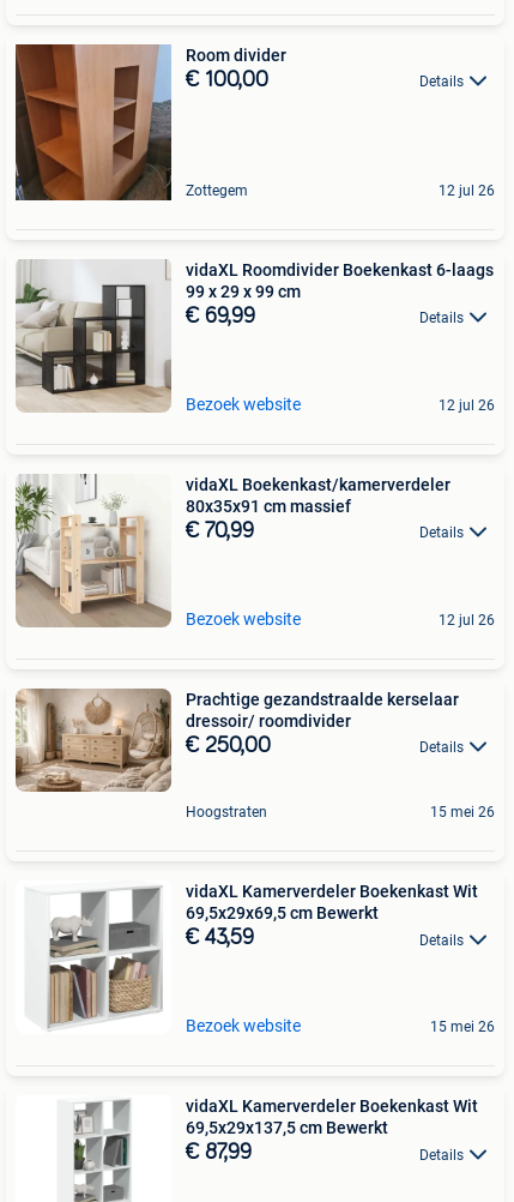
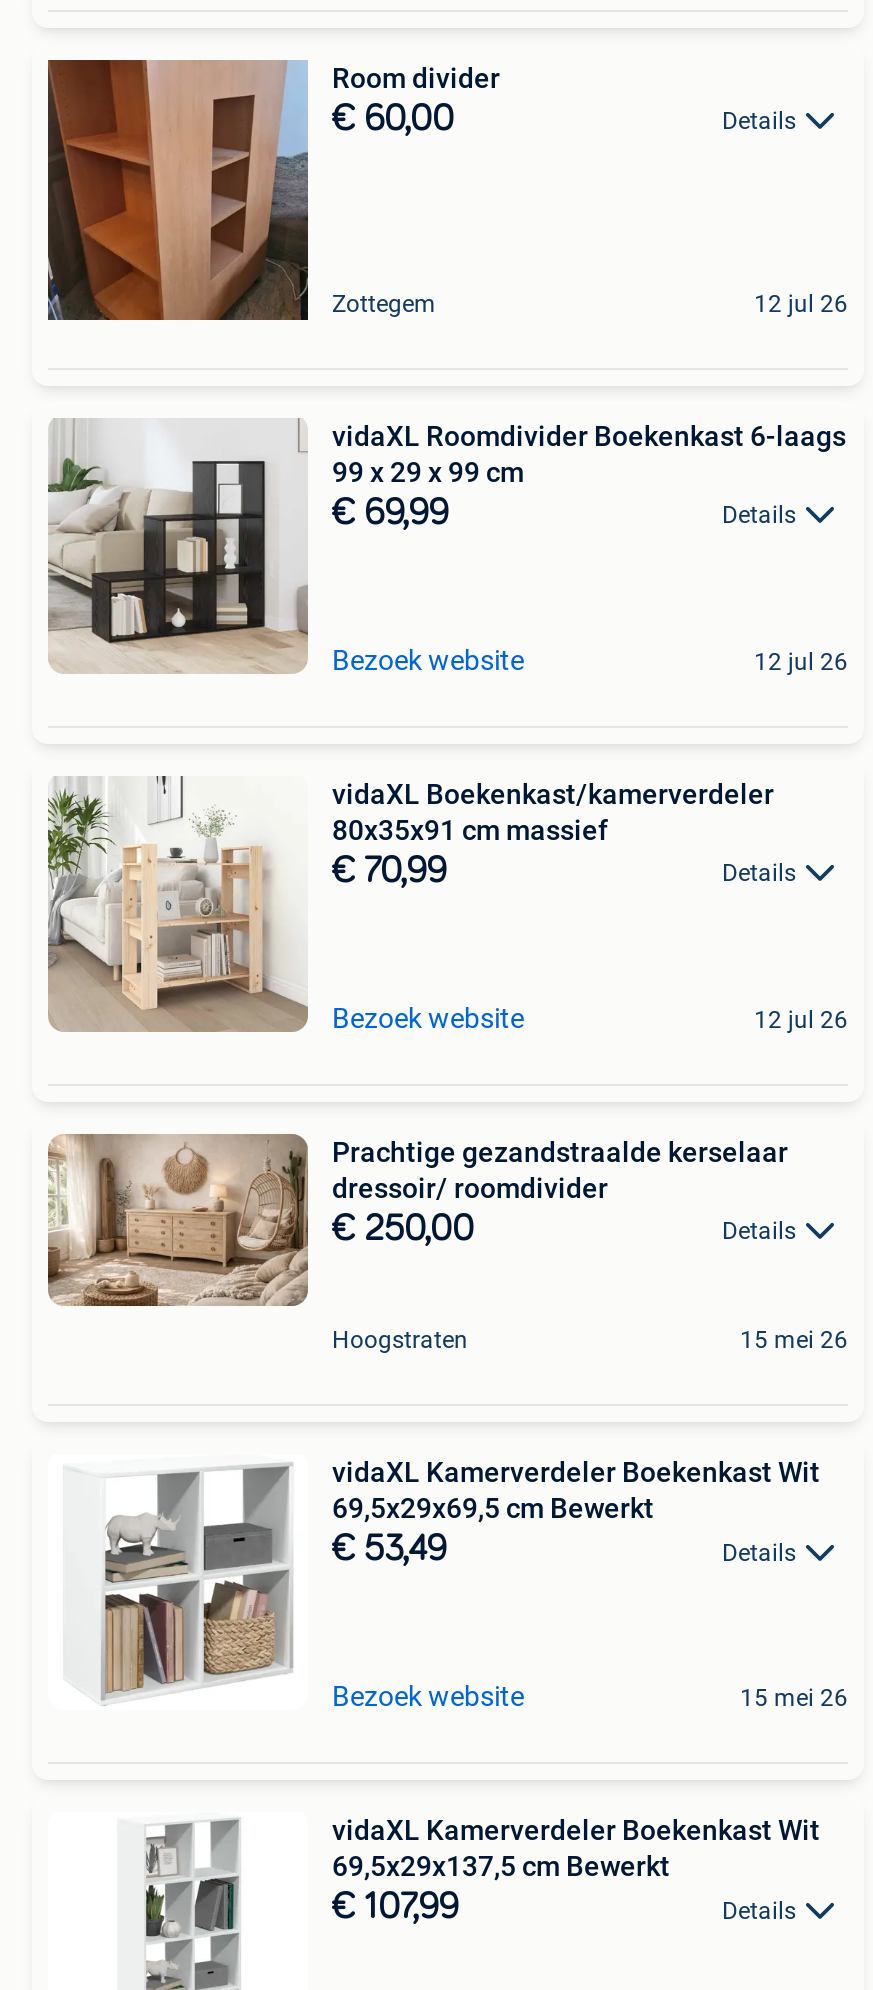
- € 100,00
+ € 60,00

- € 43,59
+ € 53,49

- € 87,99
+ € 107,99
